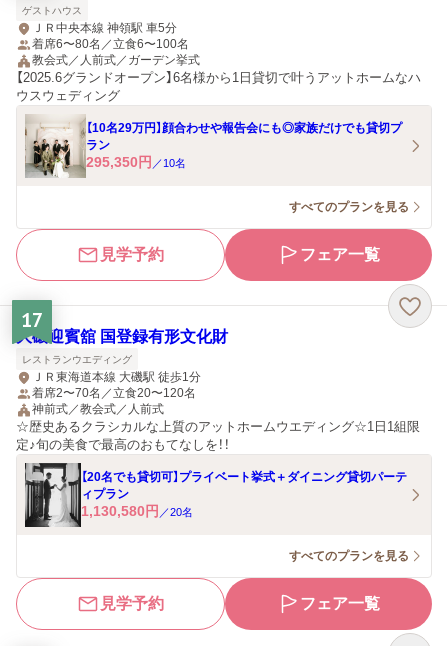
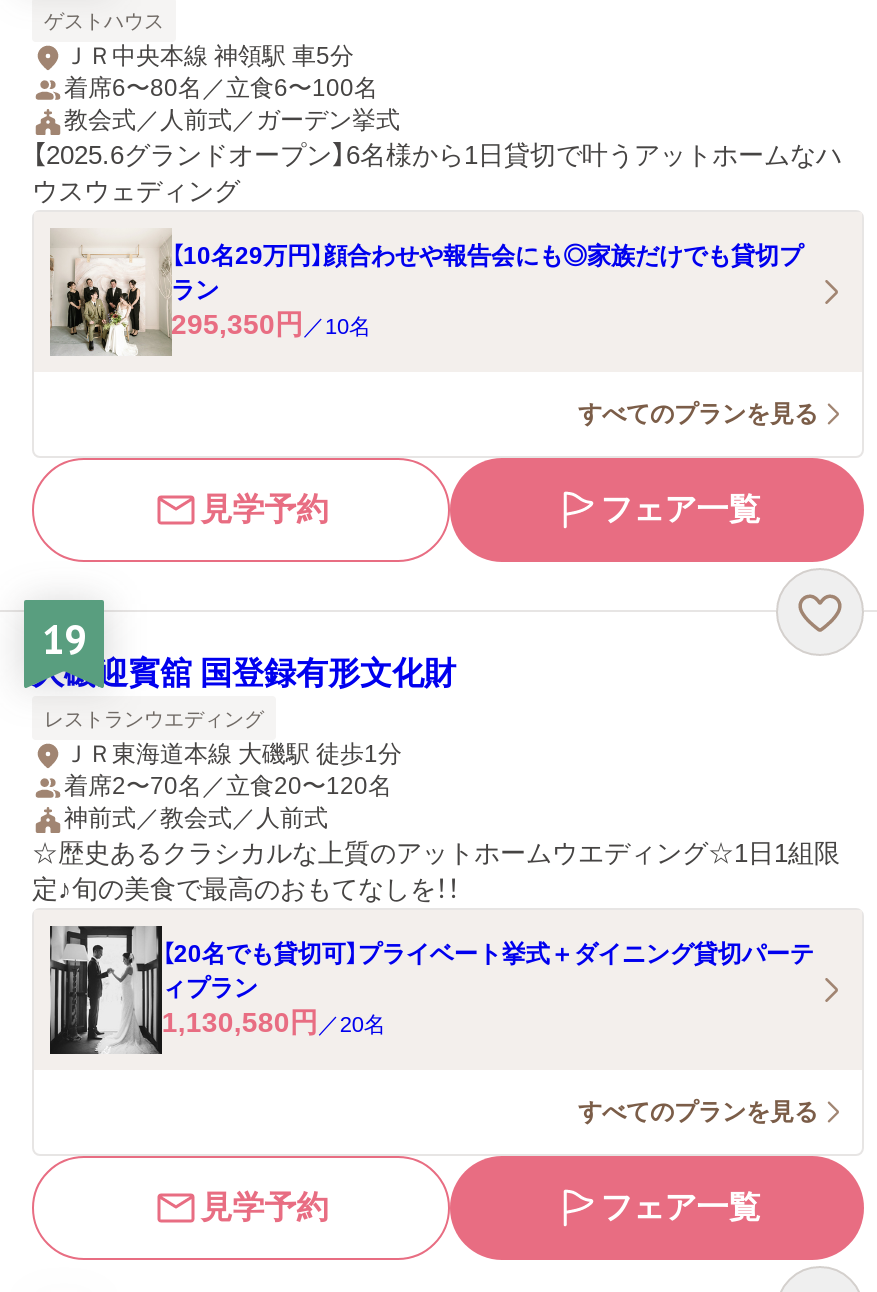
- 17
+ 19
